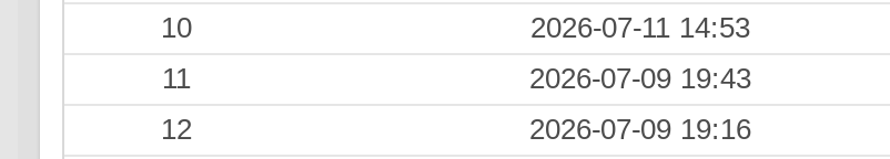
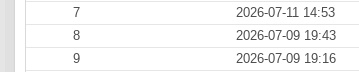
- 10
+ 7

- 11
+ 8

- 12
+ 9
